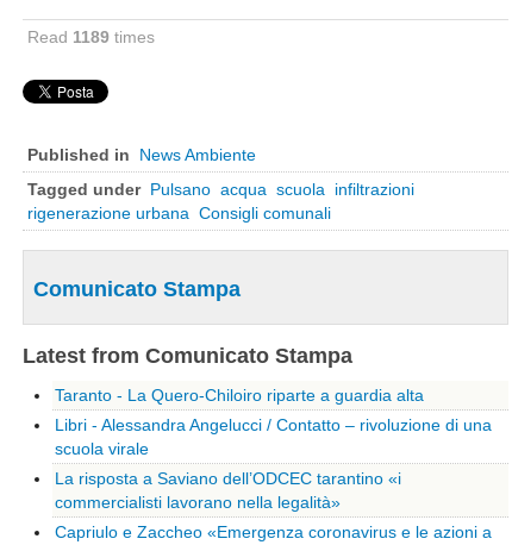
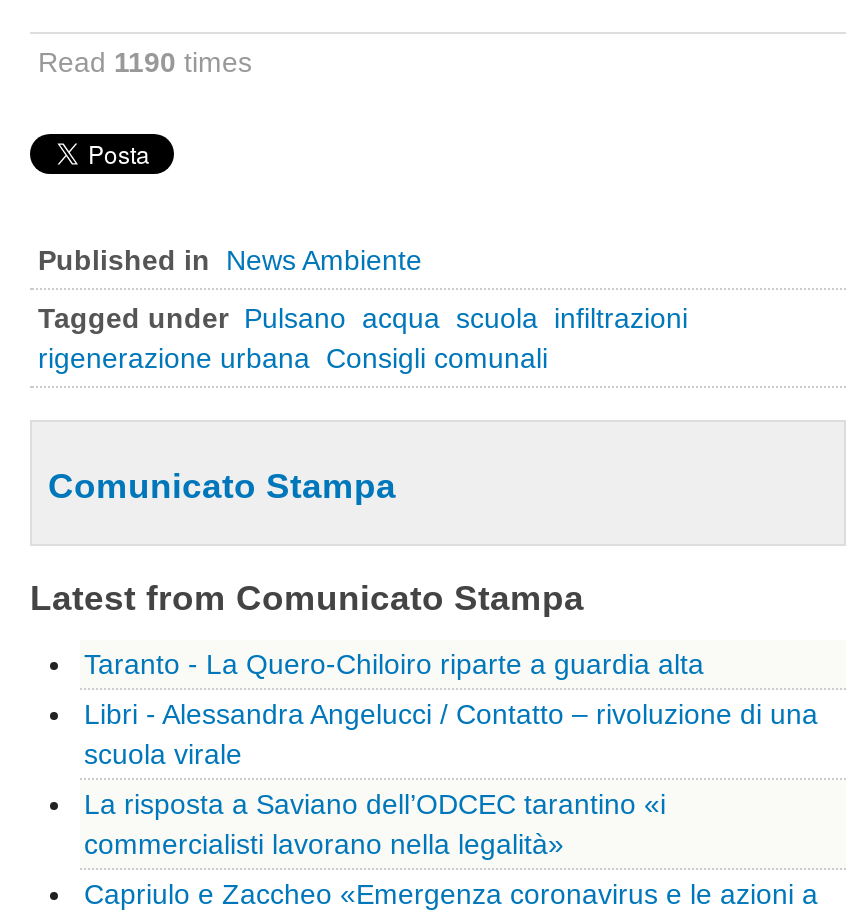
- Read 1189 times
+ Read 1190 times
